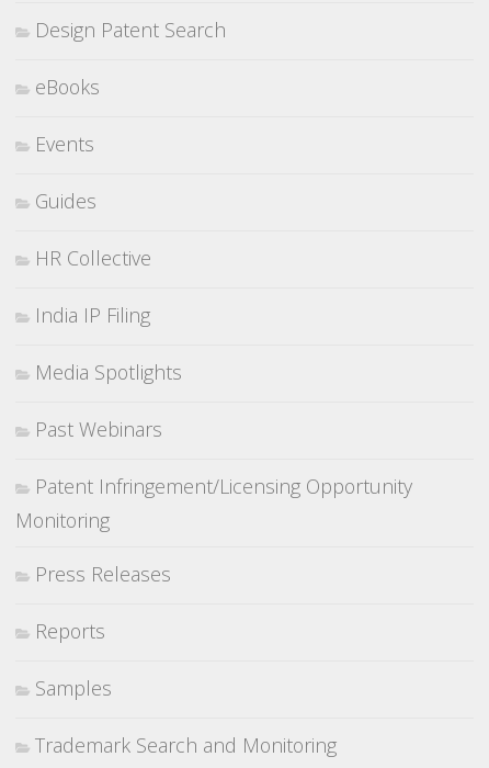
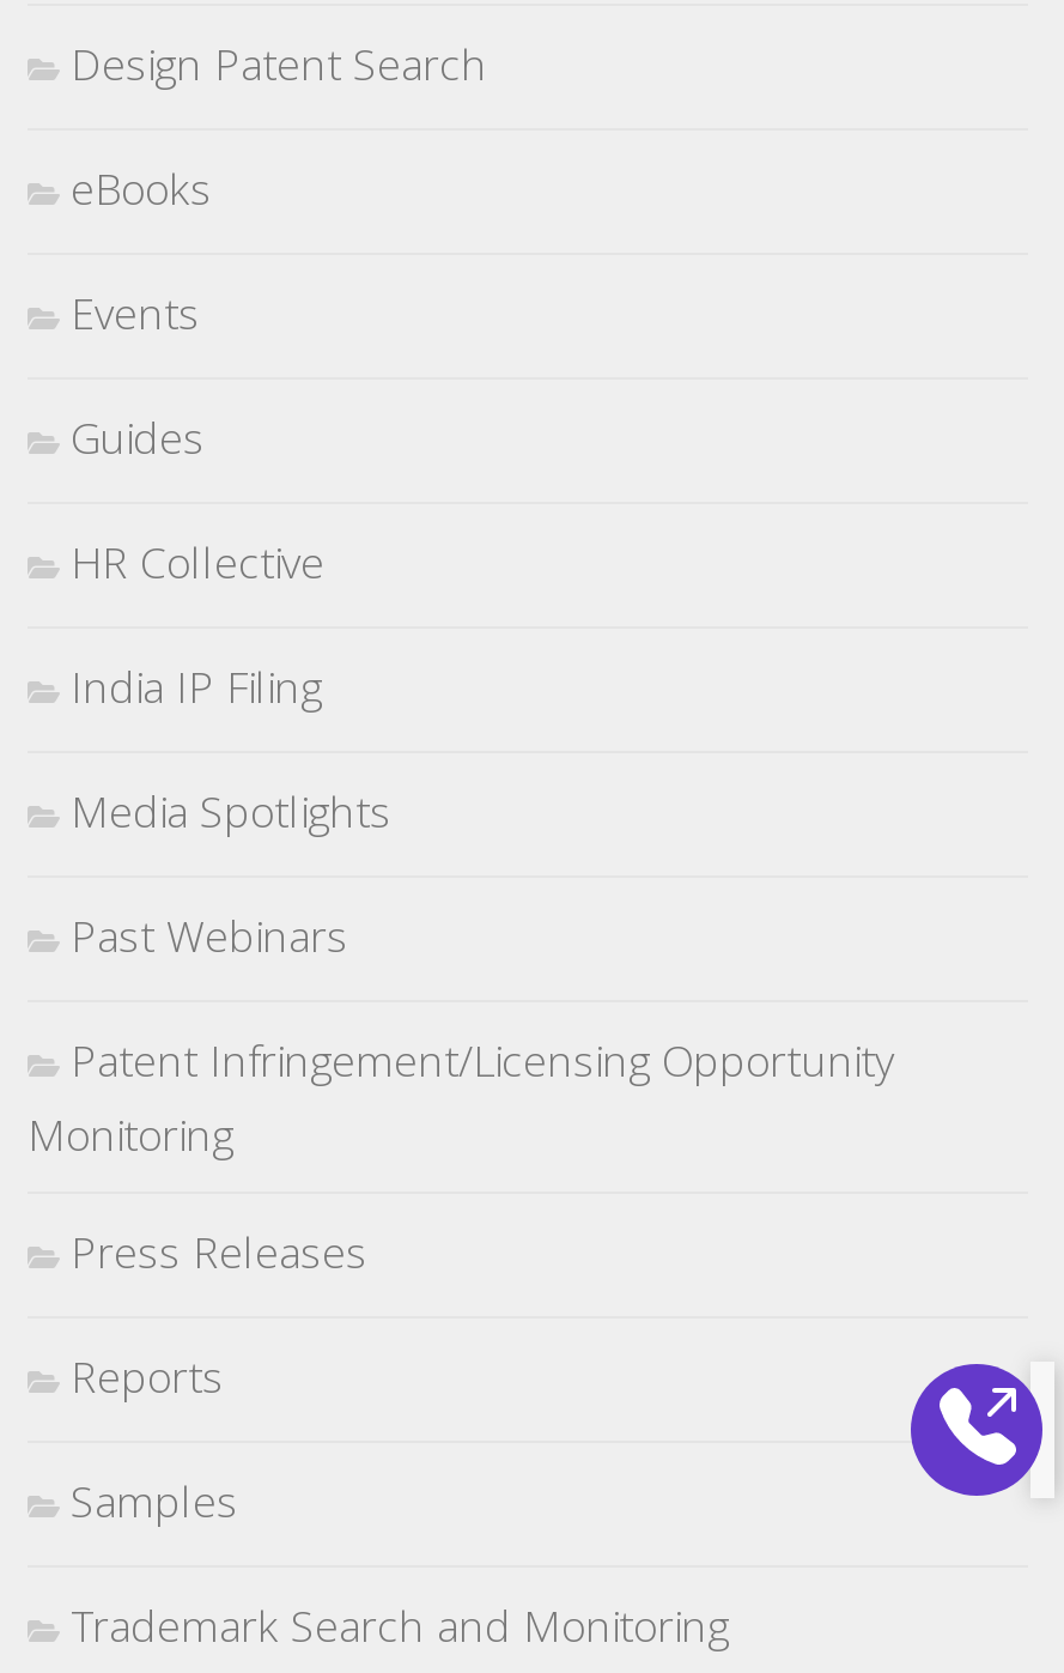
+ [image]
